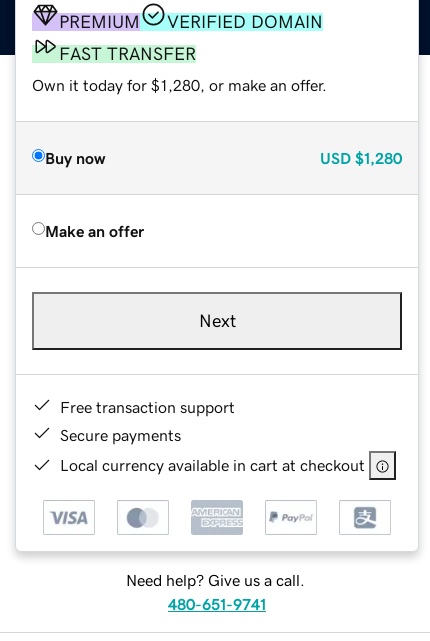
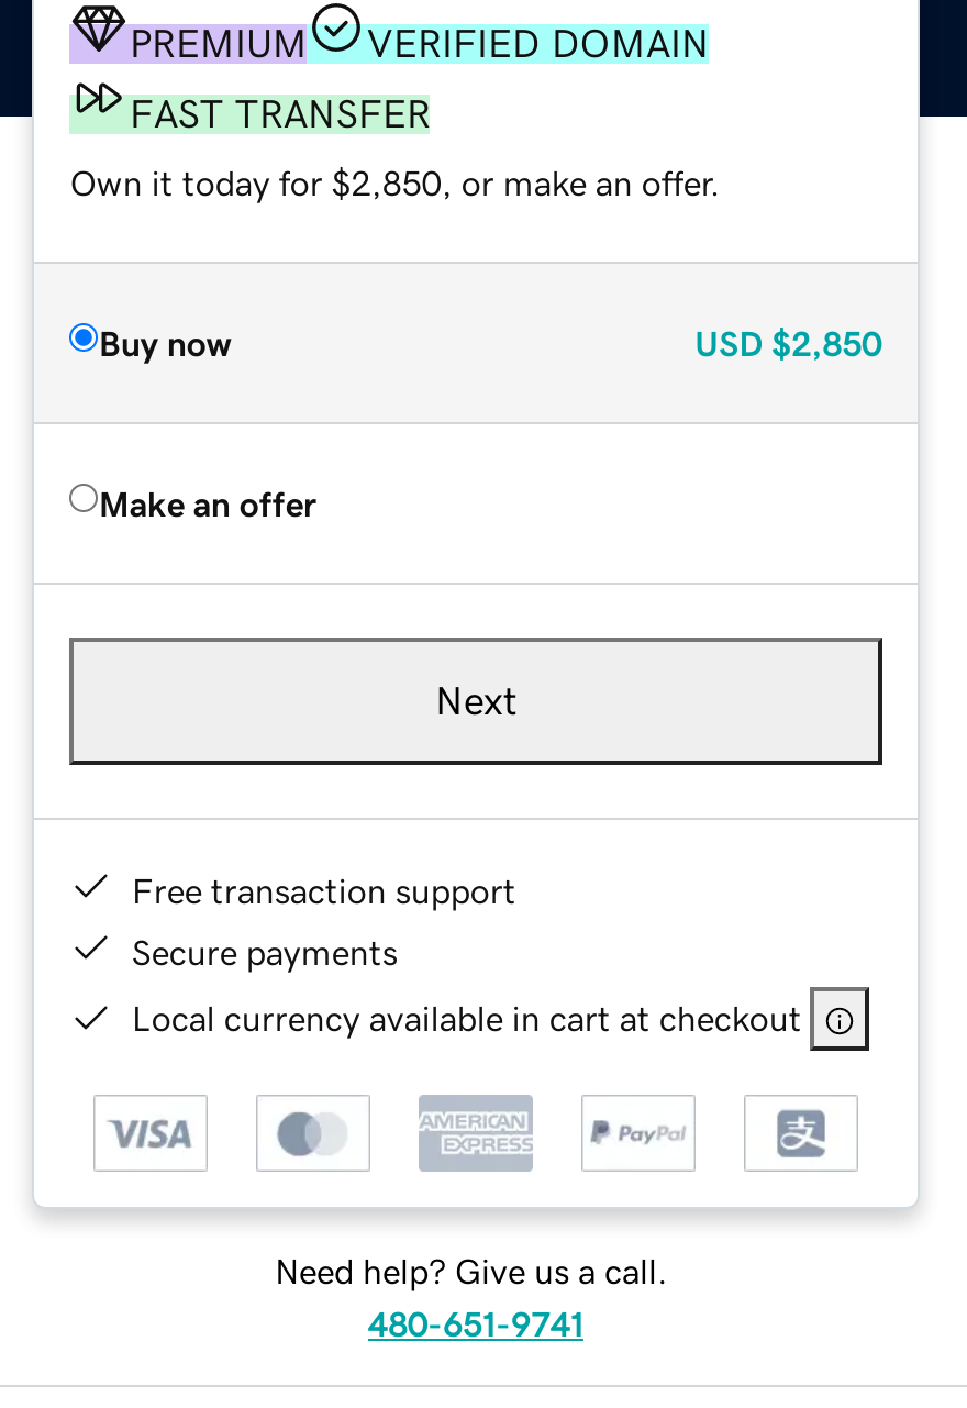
- Own it today for $1,280, or make an offer.
+ Own it today for $2,850, or make an offer.

- USD $1,280
+ USD $2,850
